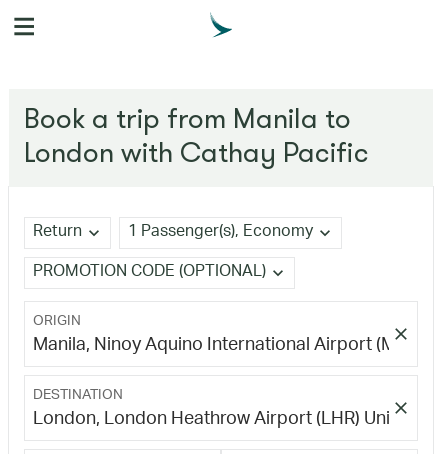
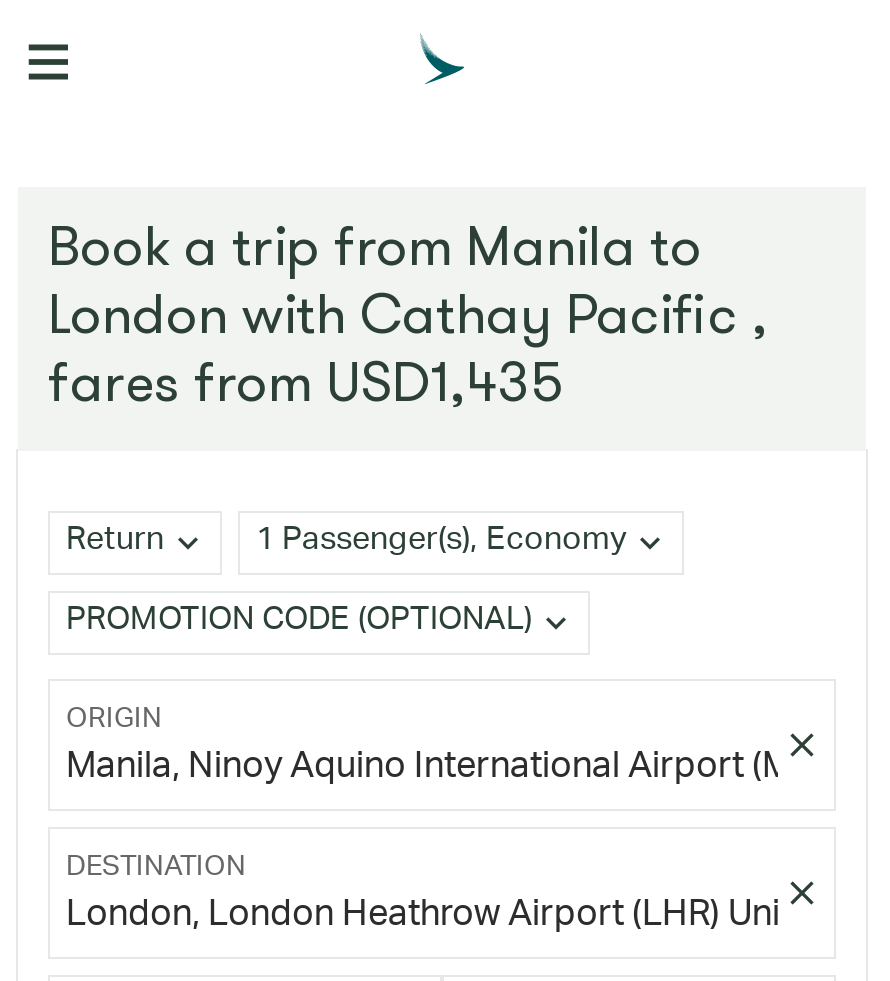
- London with Cathay Pacific
+ London with Cathay Pacific ,
+ fares from USD1,435
